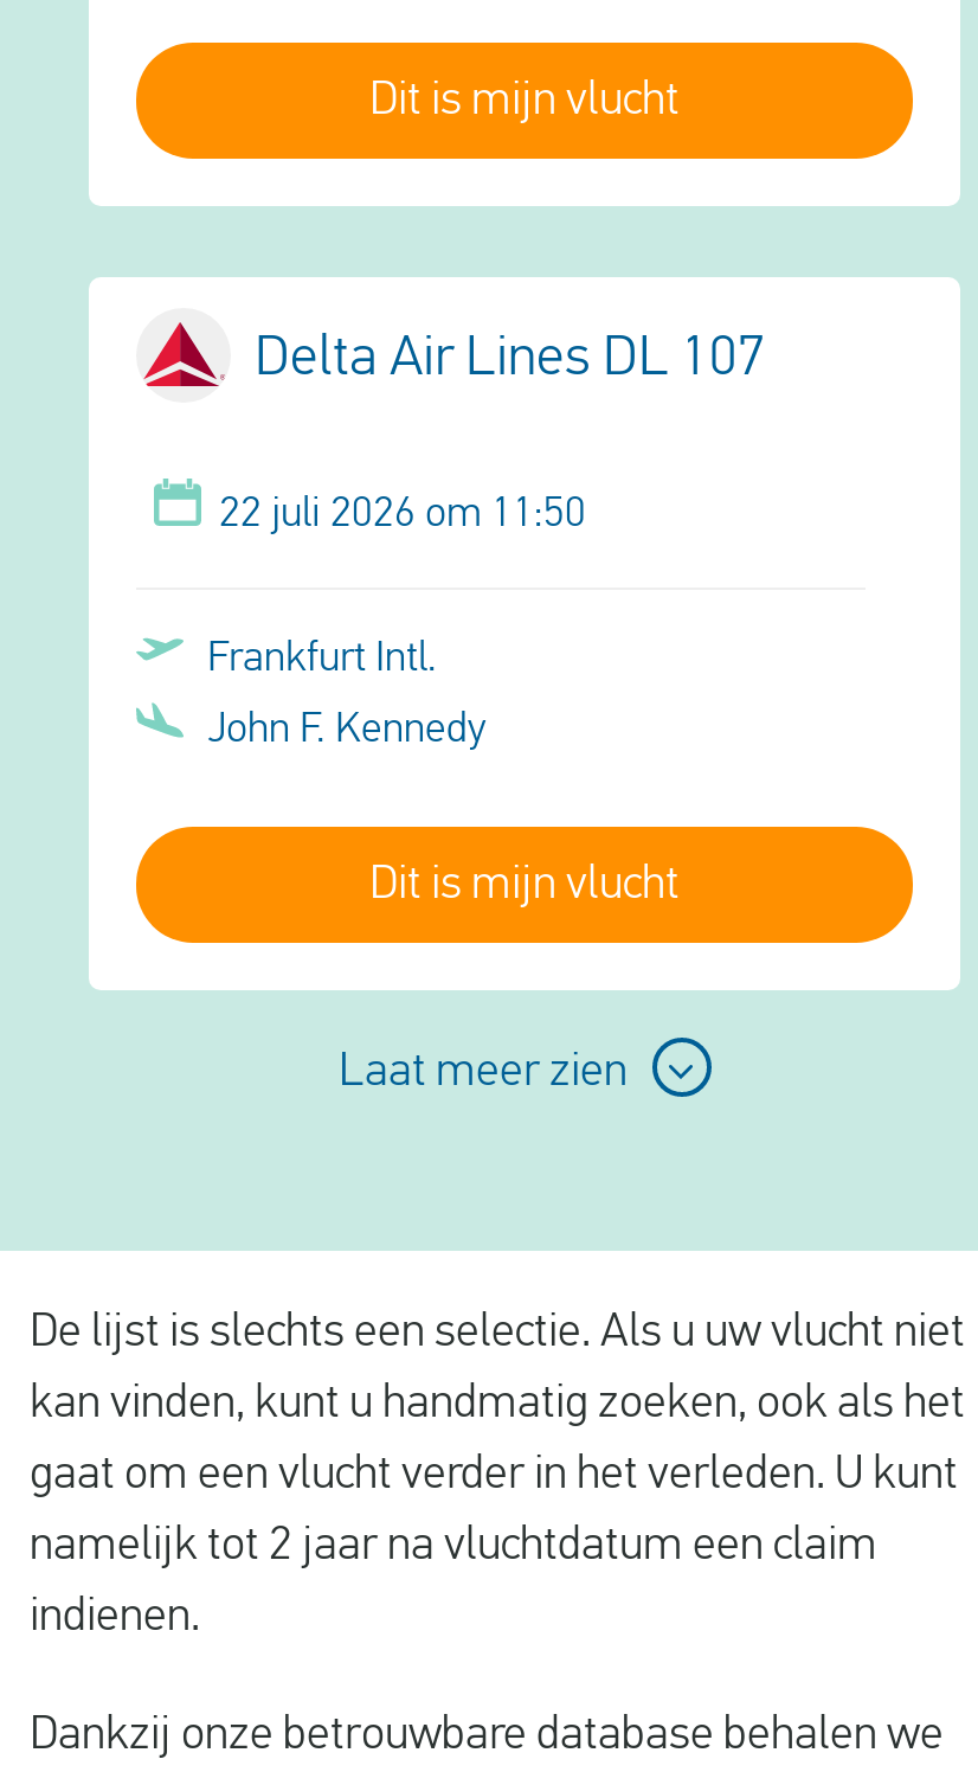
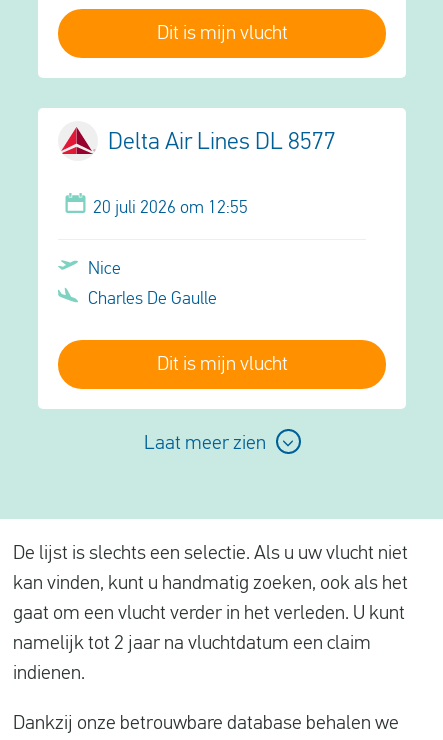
- Delta Air Lines DL 107
+ Delta Air Lines DL 8577

- 22 juli 2026 om 11:50
+ 20 juli 2026 om 12:55

- Frankfurt Intl.
+ Nice

- John F. Kennedy
+ Charles De Gaulle
